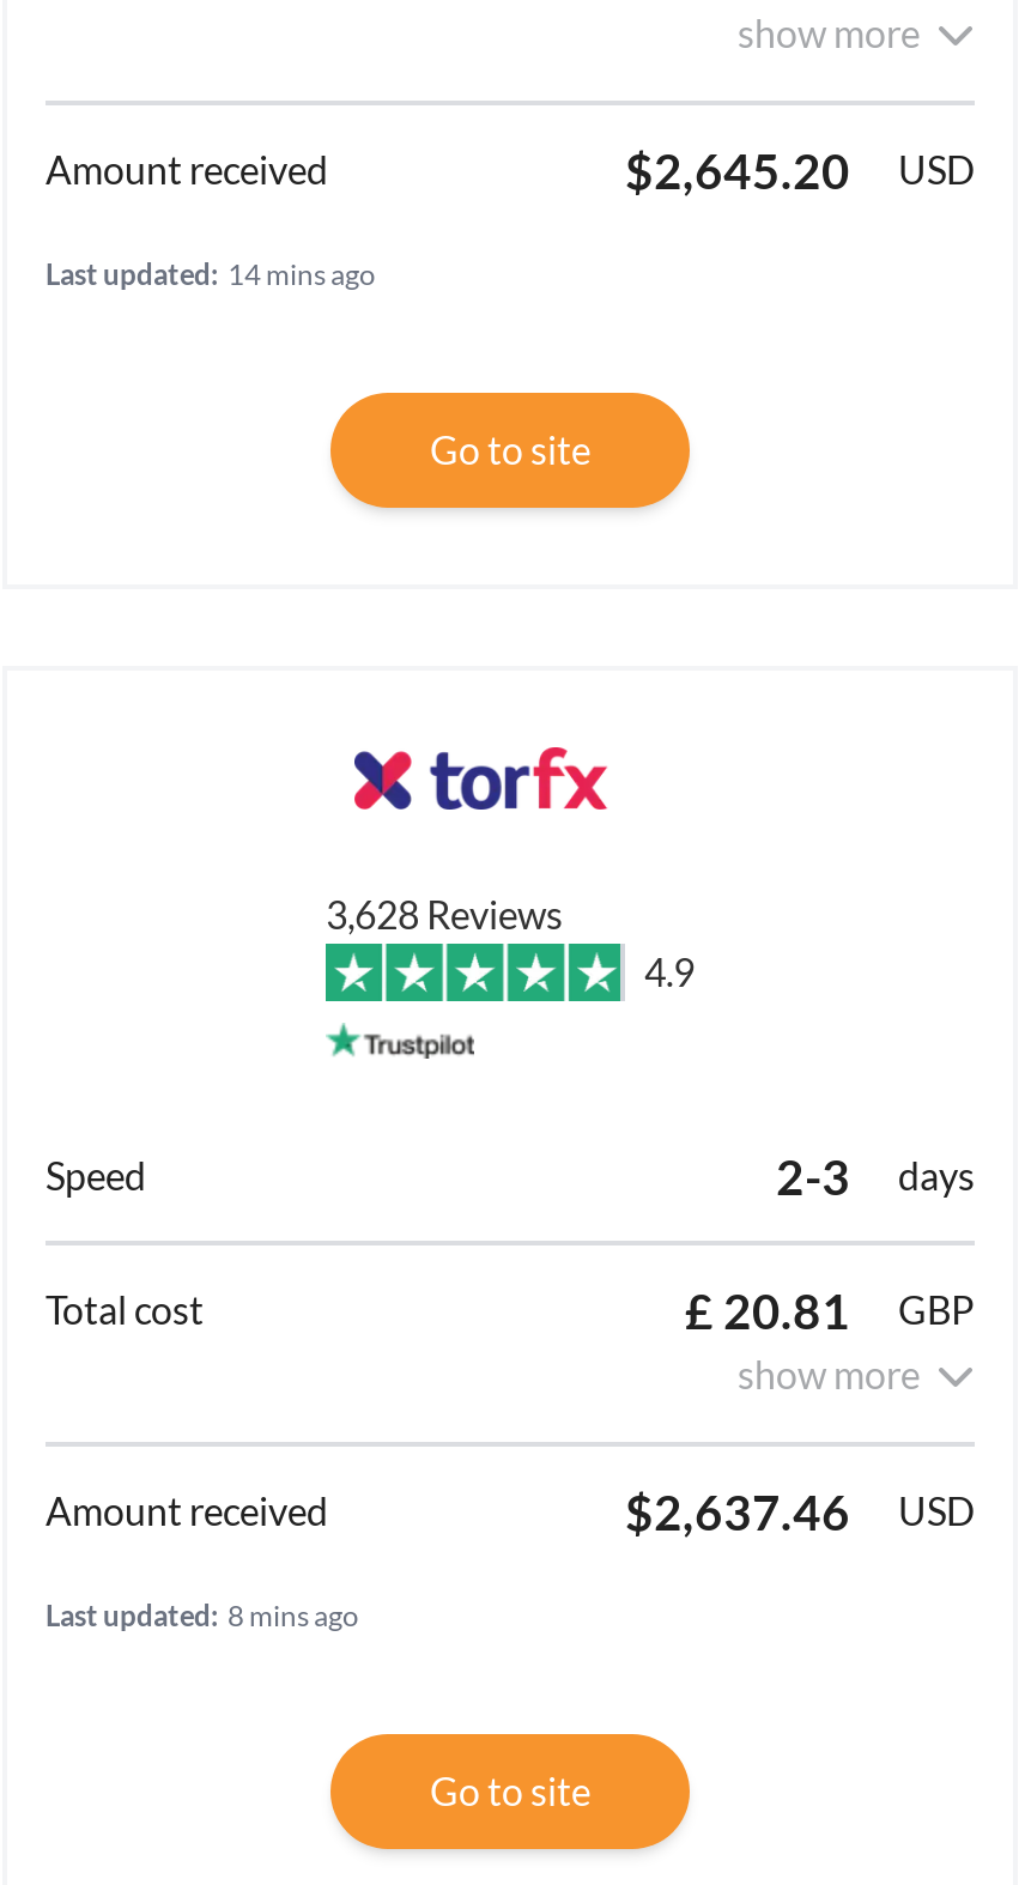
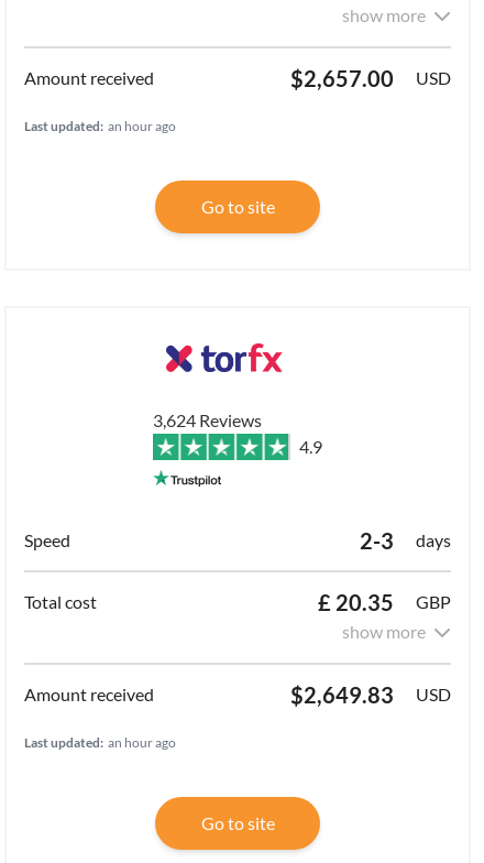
- $2,645.20 USD
+ $2,657.00 USD

- Last updated: 14 mins ago
+ Last updated: an hour ago

- 3,628 Reviews
+ 3,624 Reviews

- £ 20.81 GBP
+ £ 20.35 GBP

- $2,637.46 USD
+ $2,649.83 USD

- Last updated: 8 mins ago
+ Last updated: an hour ago
